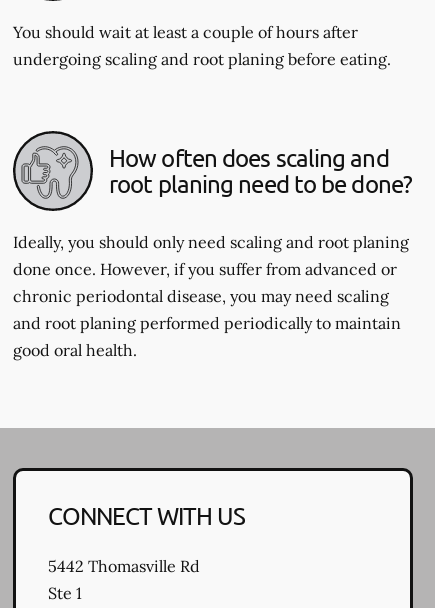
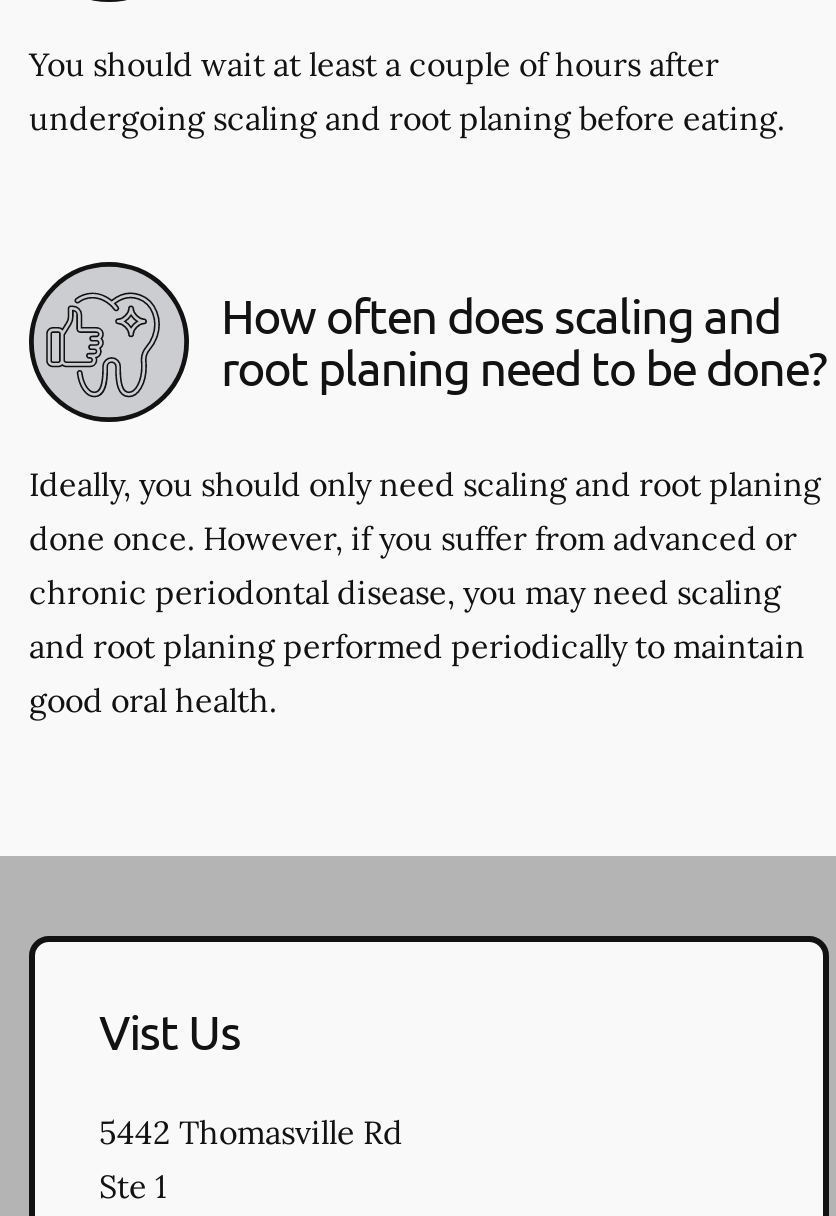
- CONNECT WITH US
+ Vist Us
